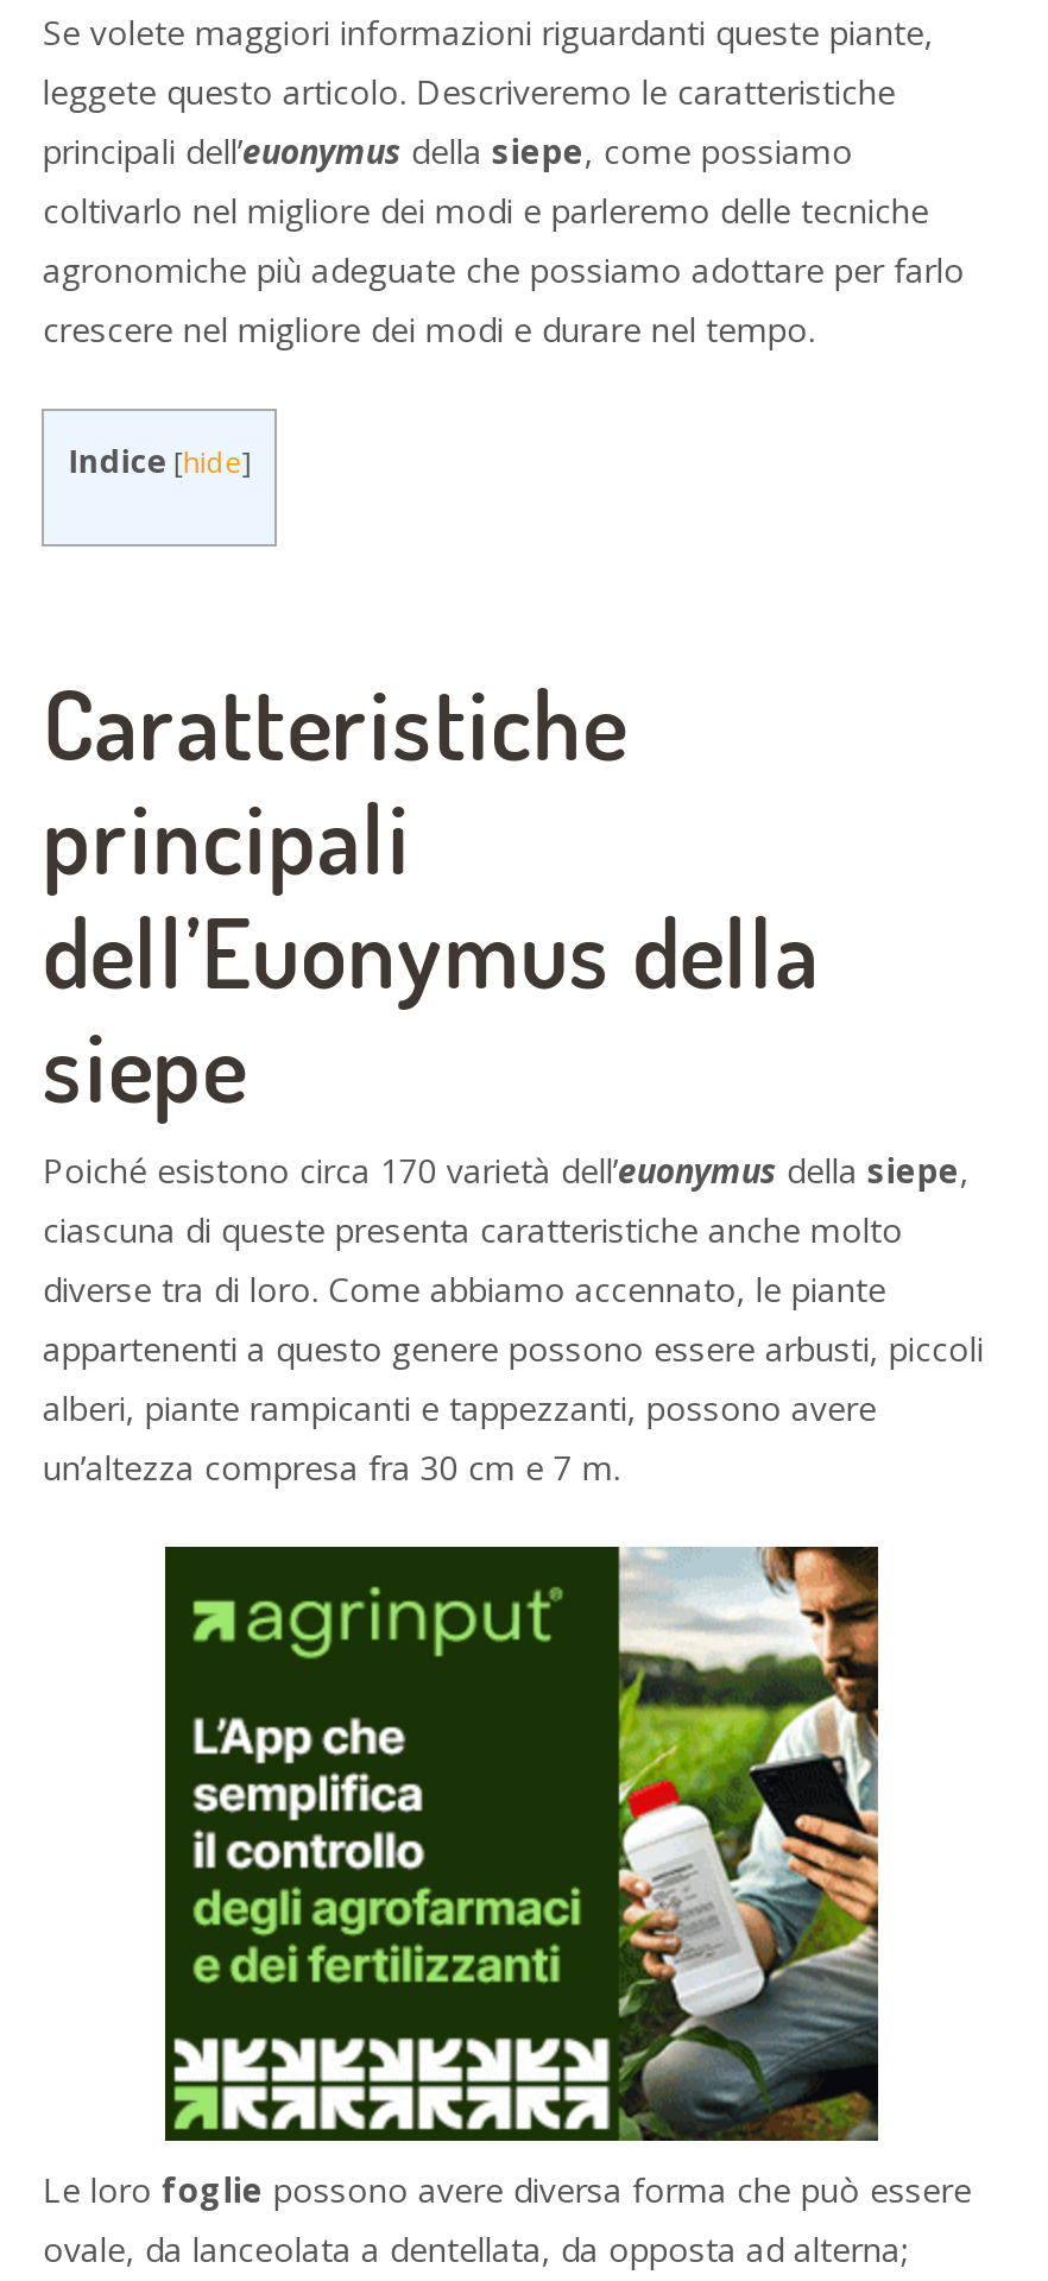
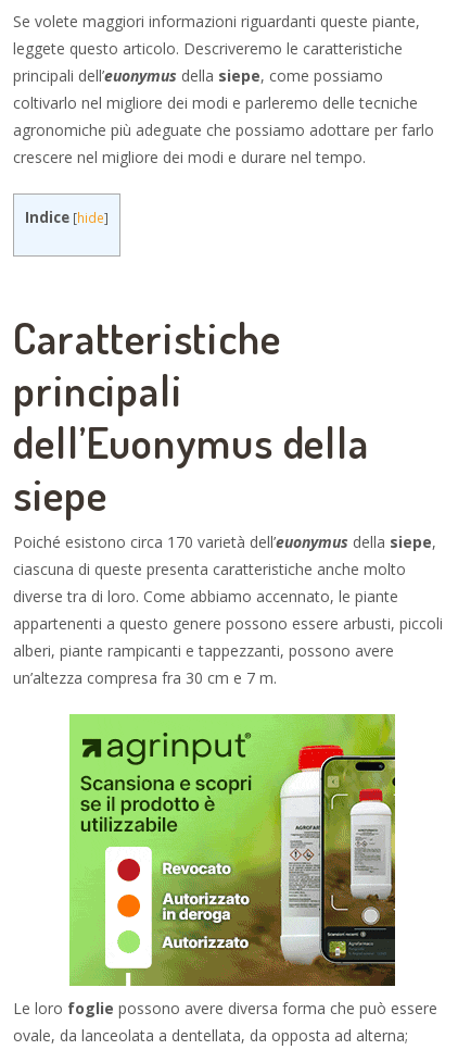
- [image]
+ [image]
